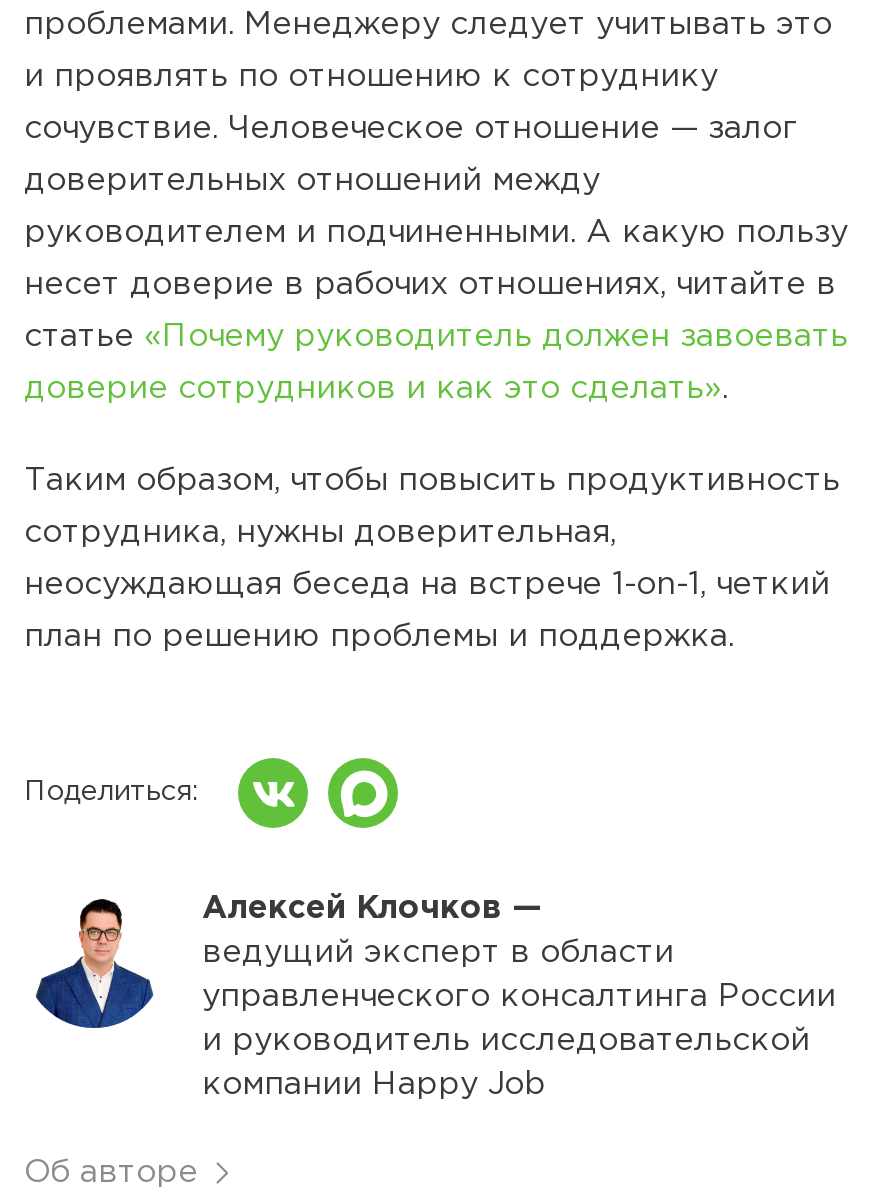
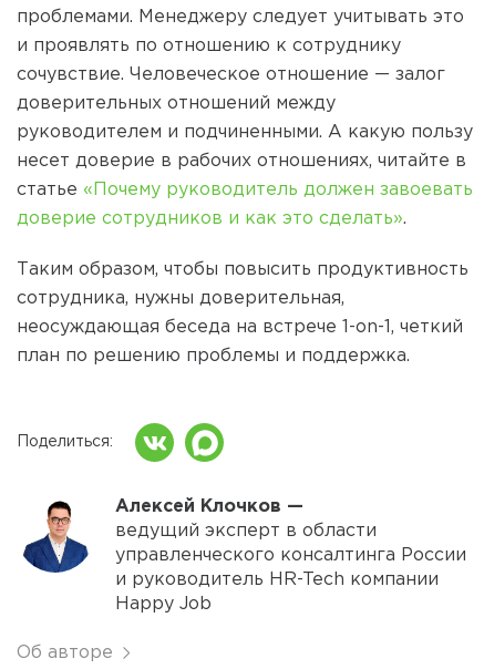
- и руководитель исследовательской
+ и руководитель HR-Tech компании

- компании Happy Job
+ Happy Job
